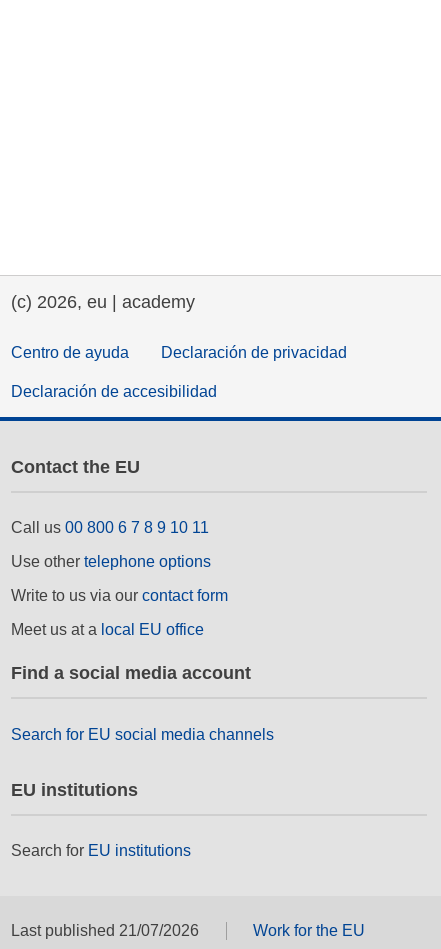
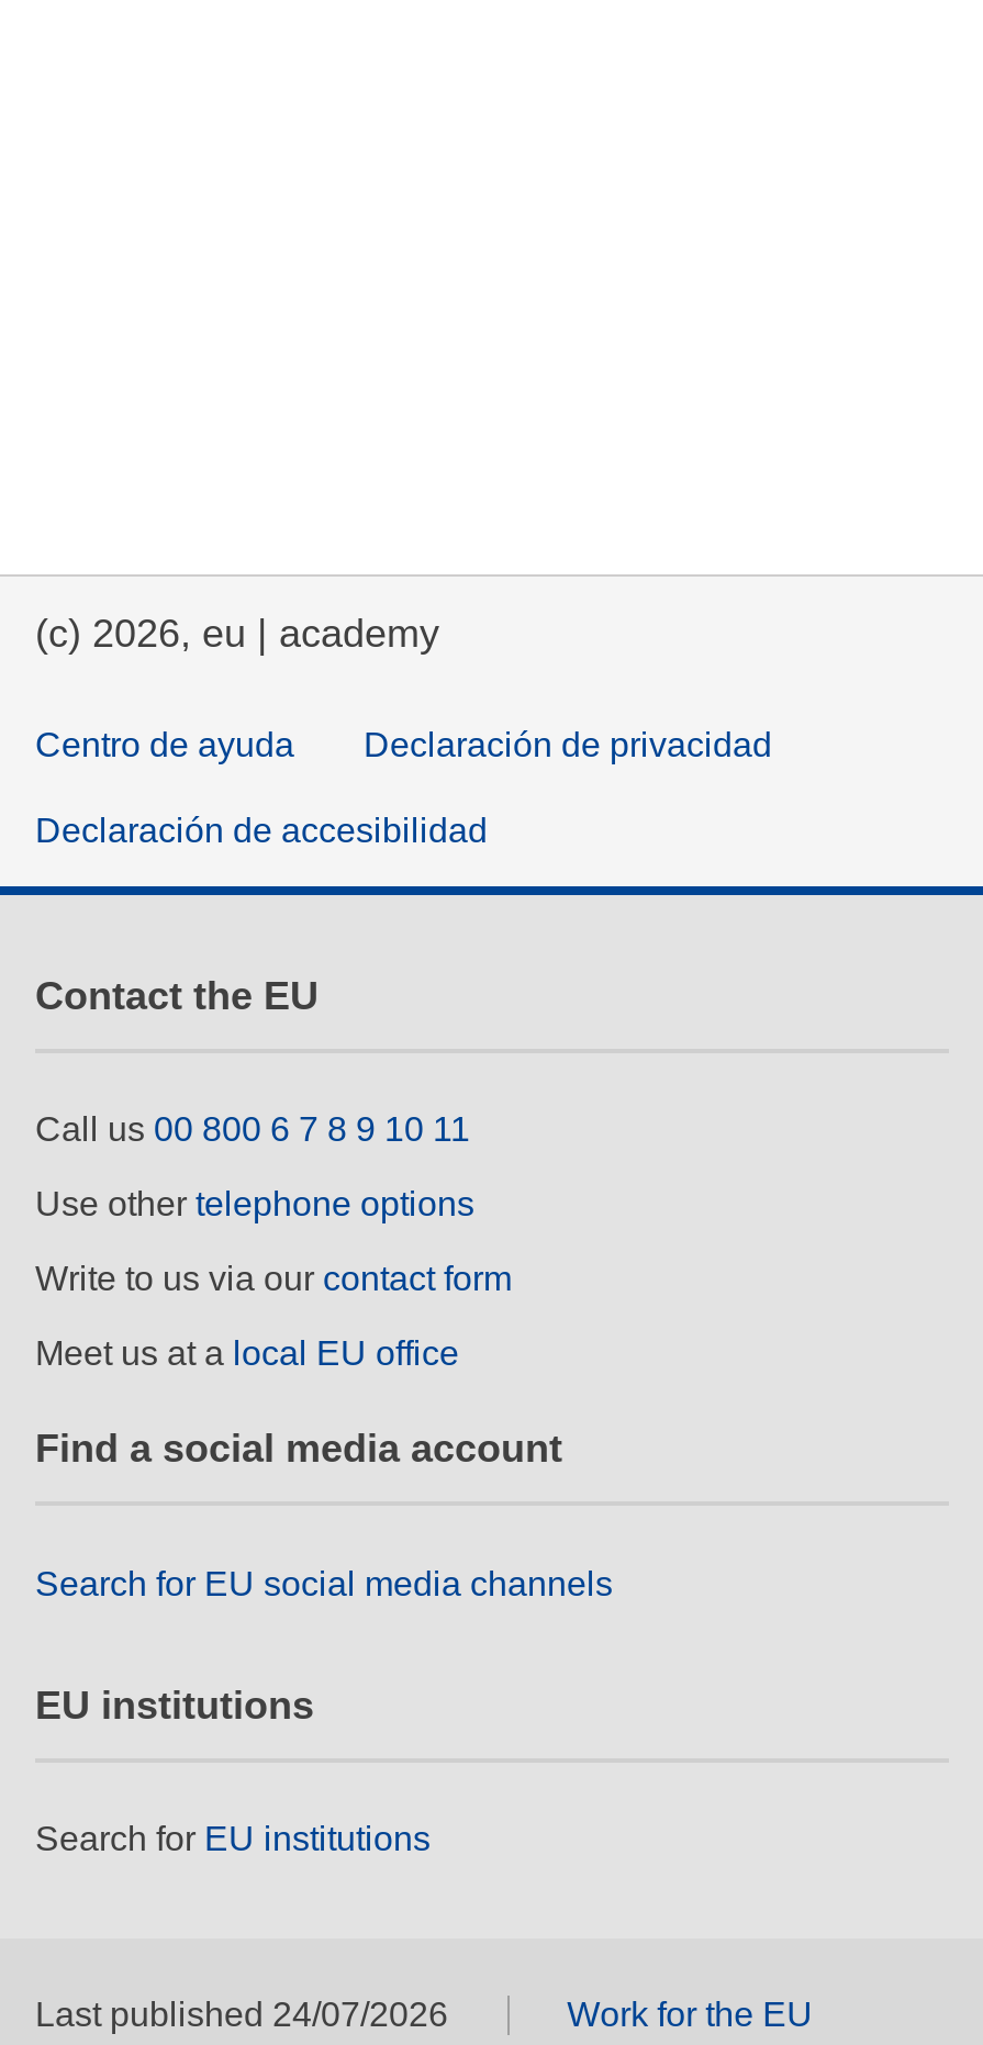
- Last published 21/07/2026
+ Last published 24/07/2026
